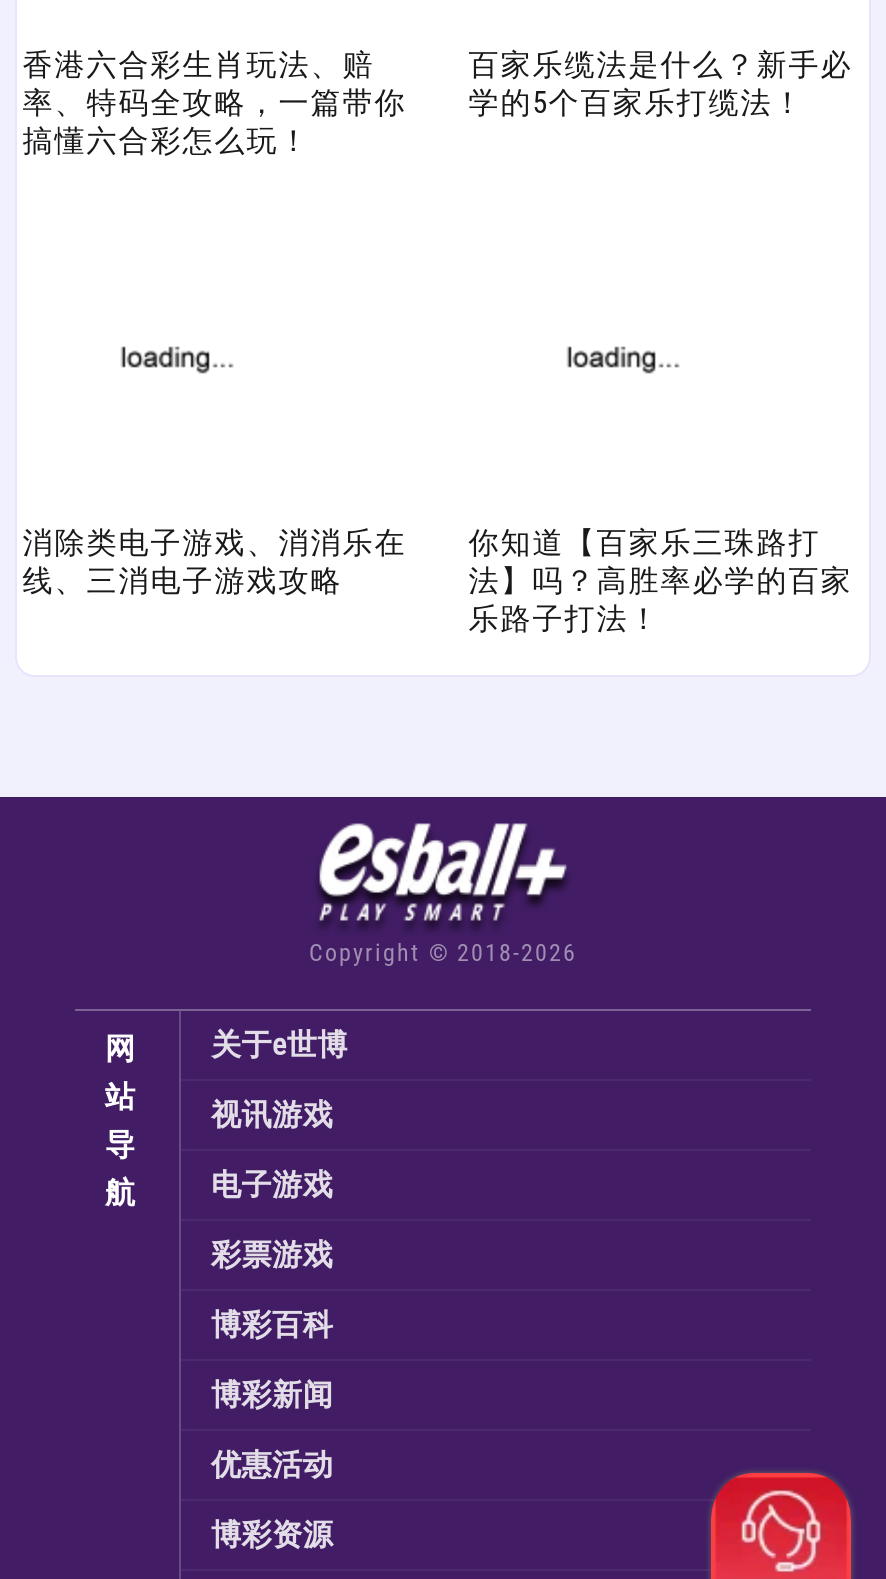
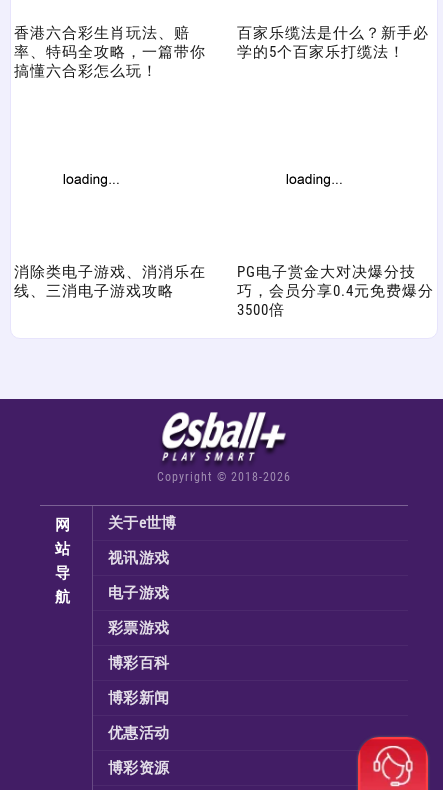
- 你知道【百家乐三珠路打
- 法】吗？高胜率必学的百家
- 乐路子打法！
+ PG电子赏金大对决爆分技
+ 巧，会员分享0.4元免费爆分
+ 3500倍
